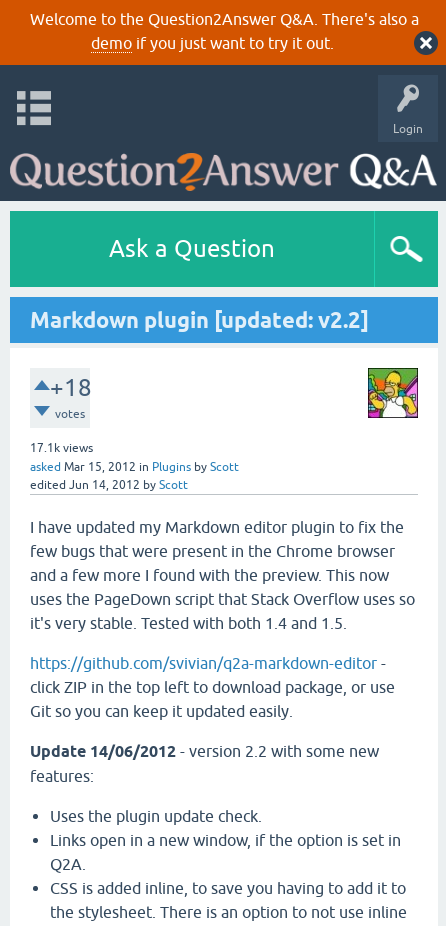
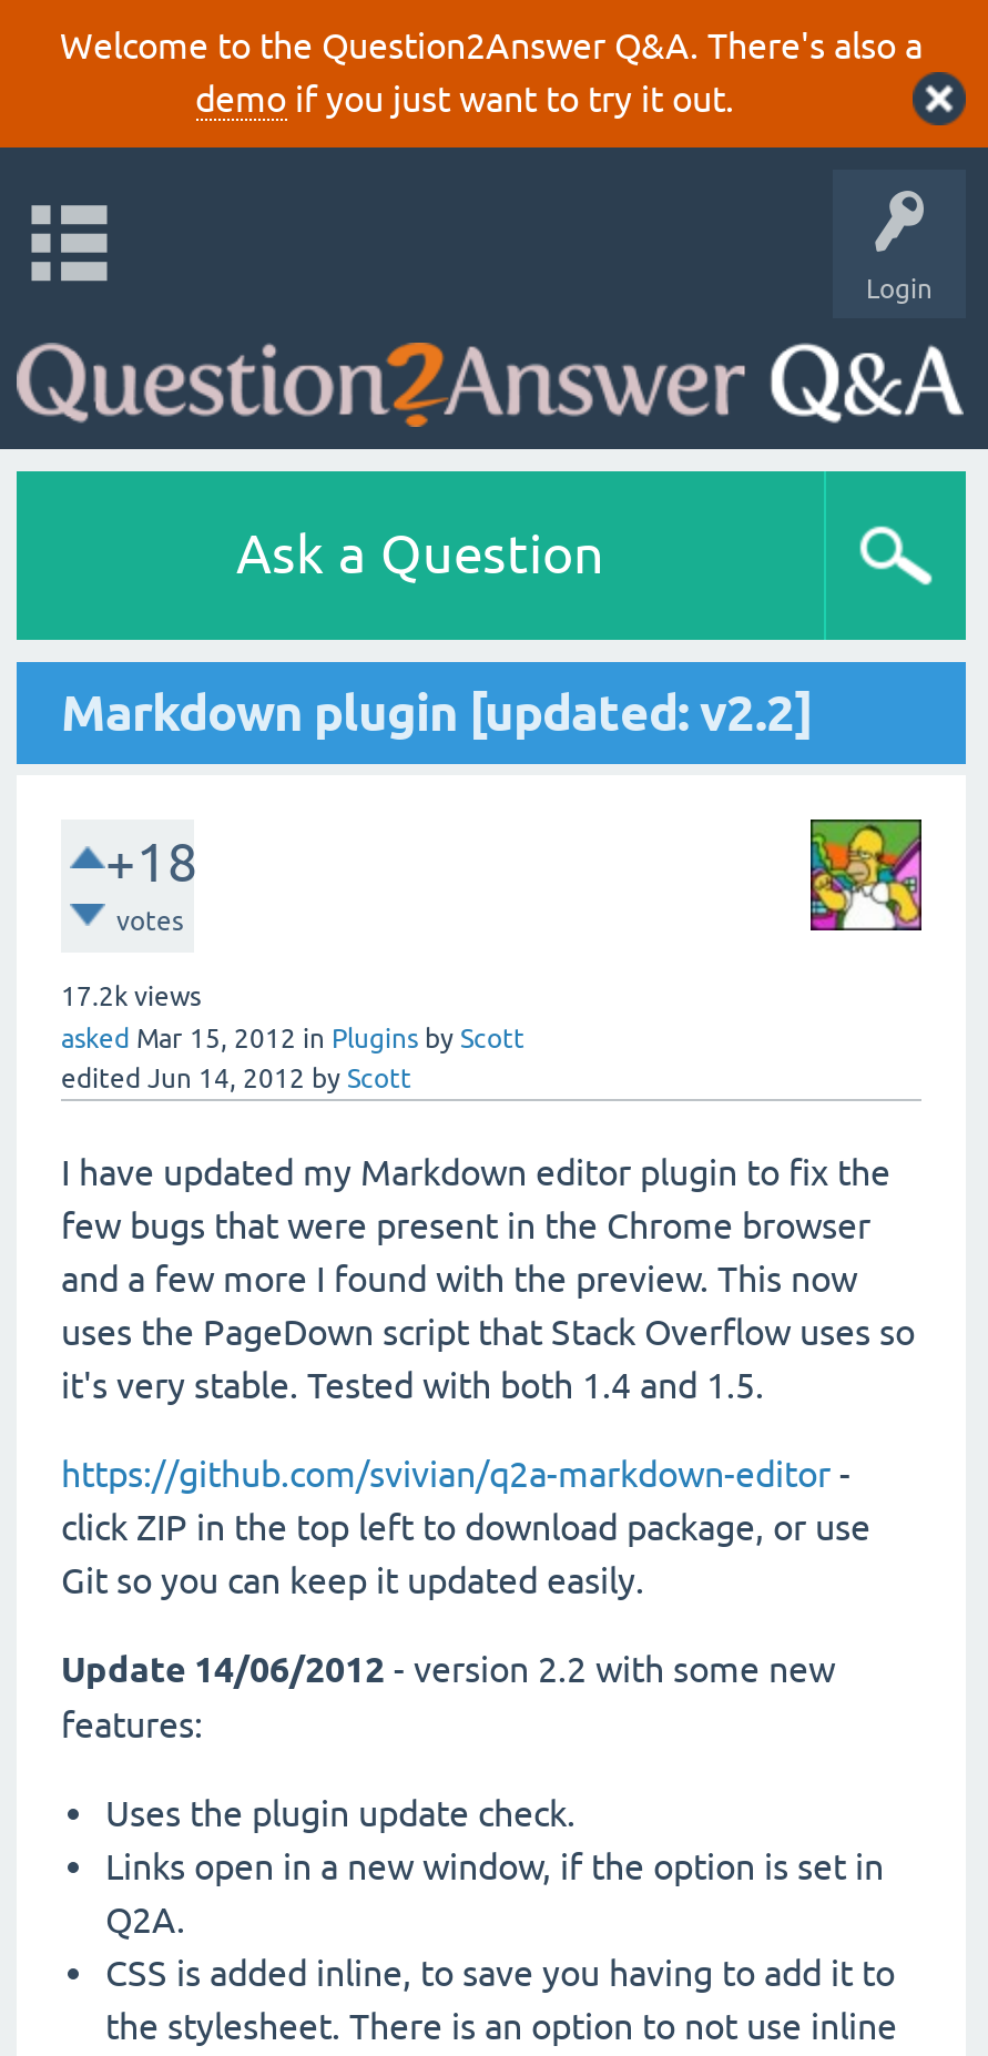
- 17.1k views
+ 17.2k views
